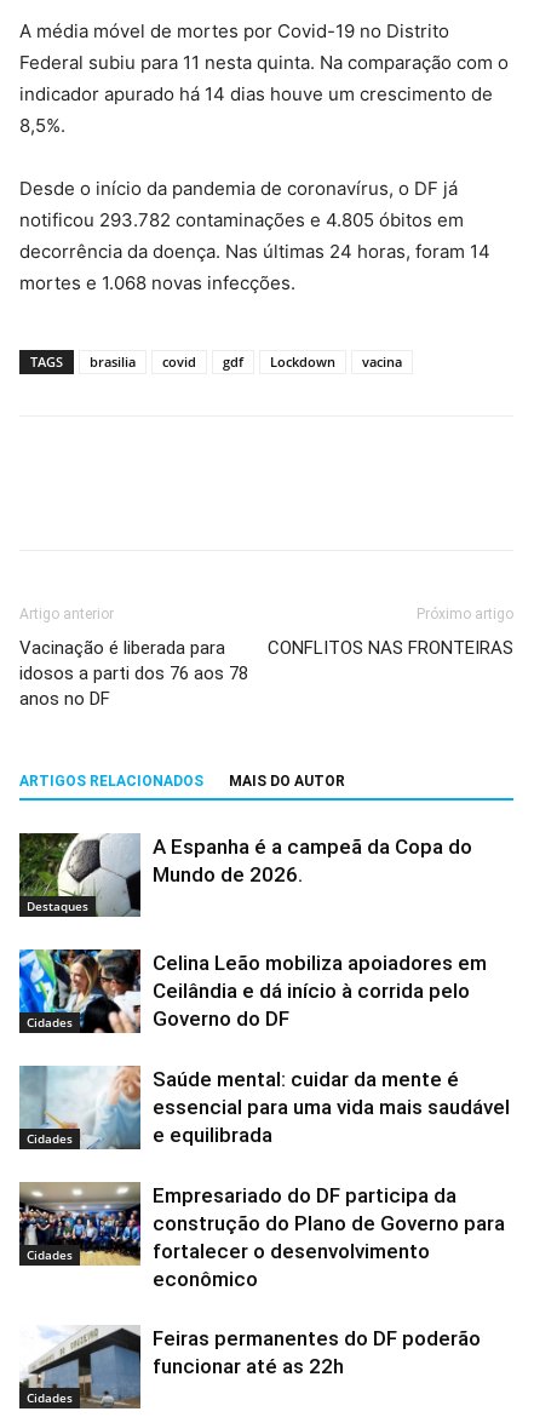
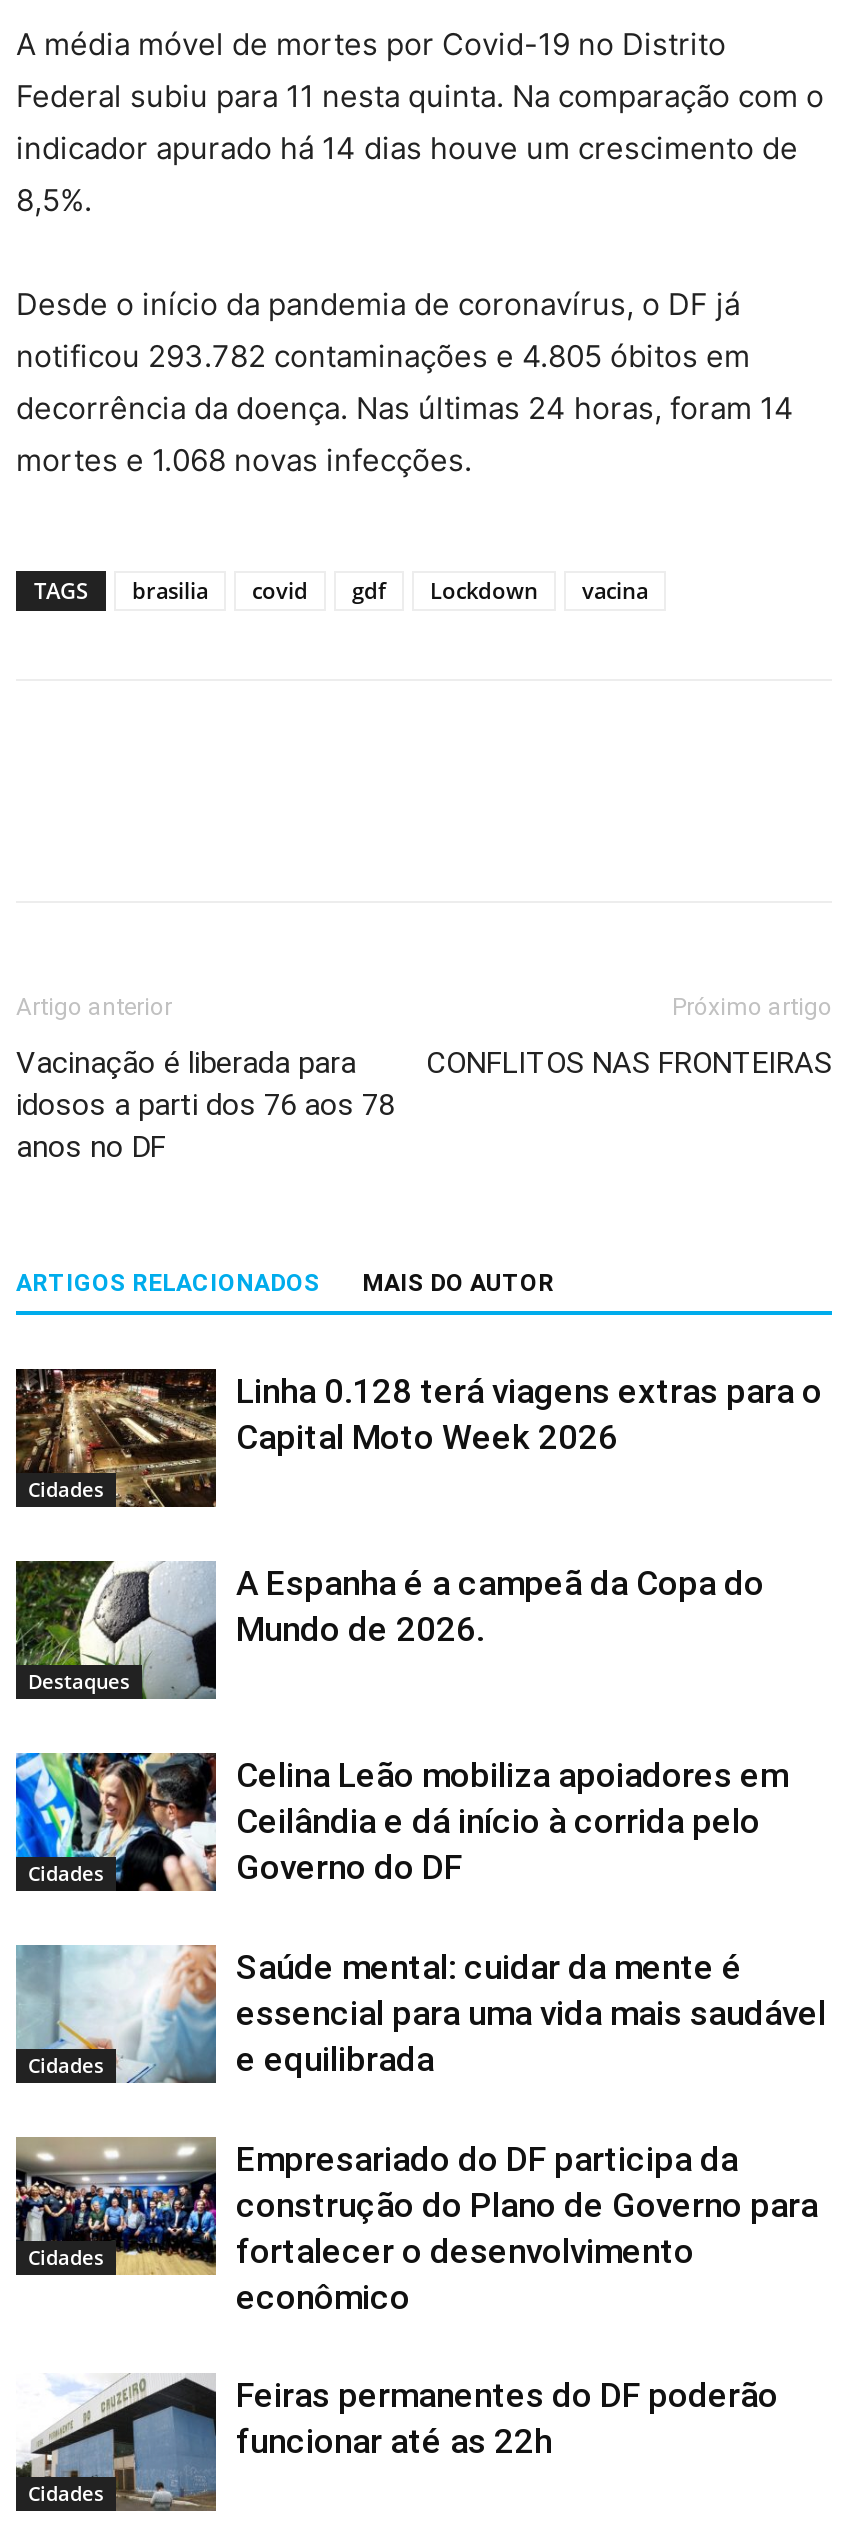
+ [image]
+ Cidades

+ Linha 0.128 terá viagens extras para o
+ Capital Moto Week 2026
